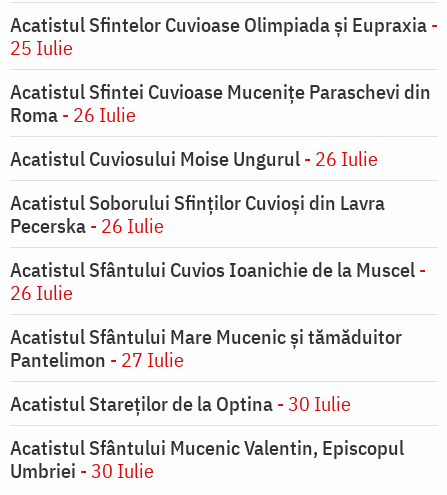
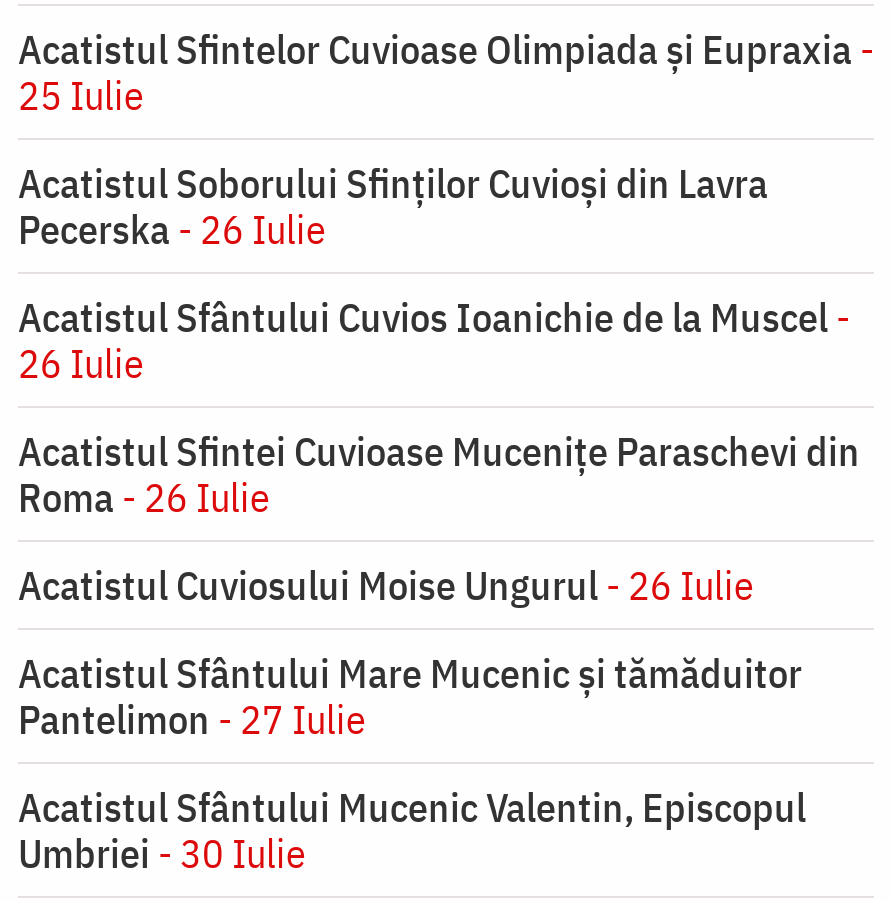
moved down: Acatistul Sfintei Cuvioase Mucenițe Paraschevi din | Roma - 26 Iulie | Acatistul Cuviosului Moise Ungurul - 26 Iulie

moved up: Acatistul Soborului Sfinților Cuvioși din Lavra | Pecerska - 26 Iulie | Acatistul Sfântului Cuvios Ioanichie de la Muscel - | 26 Iulie

- Acatistul Stareţilor de la Optina - 30 Iulie
